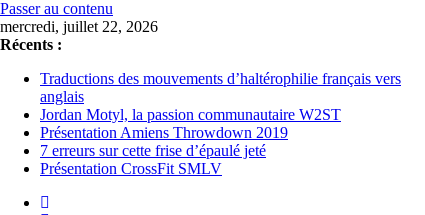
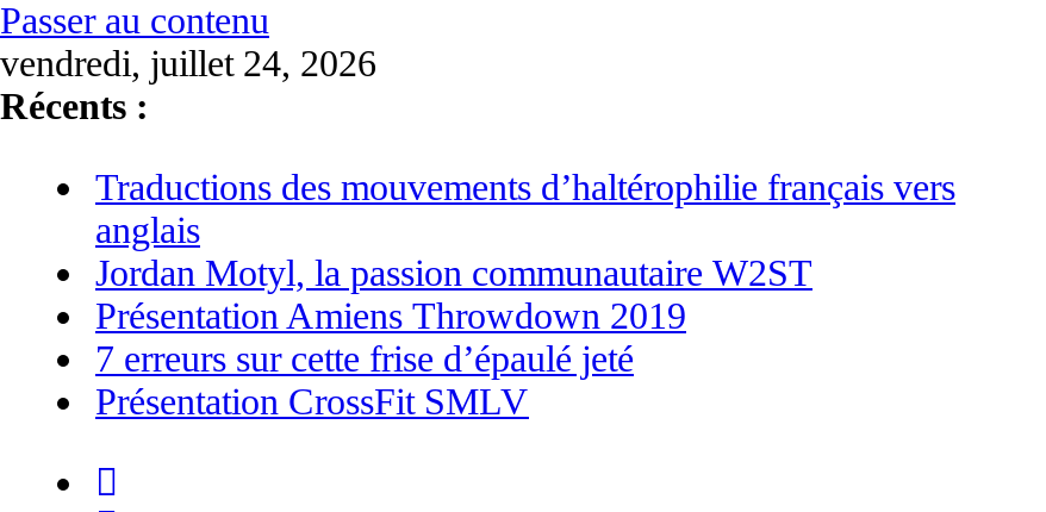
- mercredi, juillet 22, 2026
+ vendredi, juillet 24, 2026
